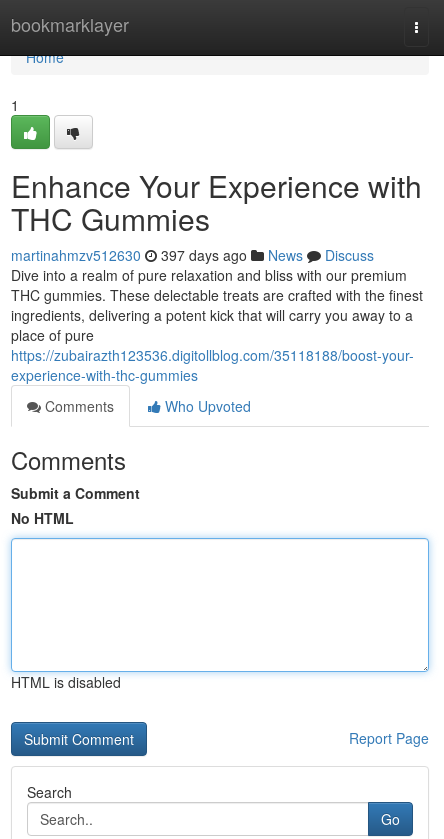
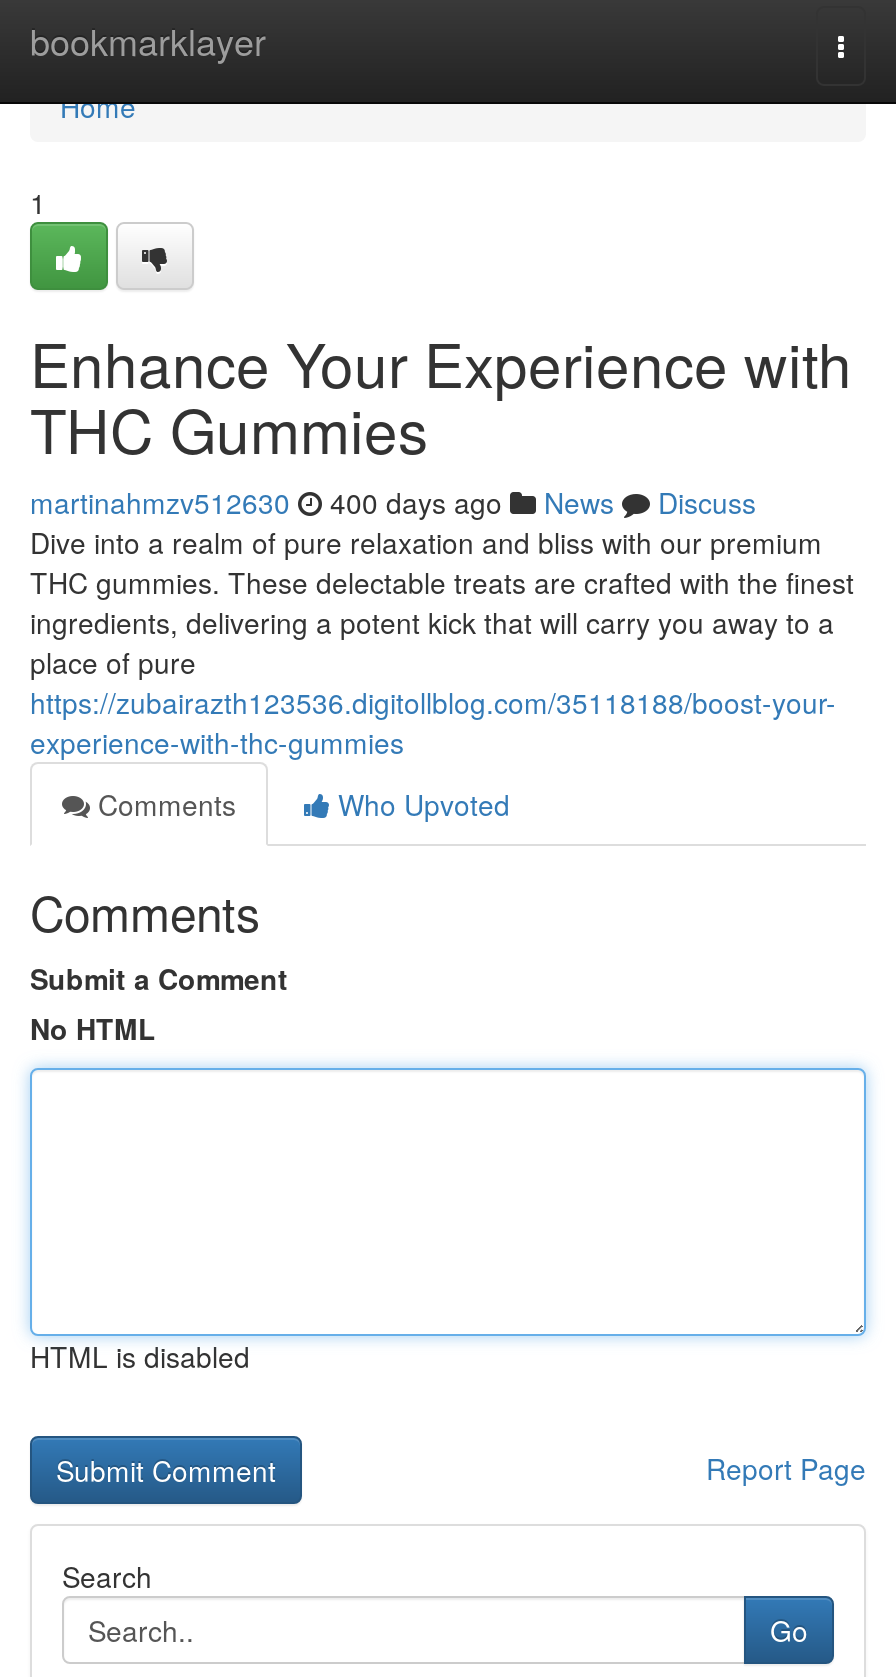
- martinahmzv512630 397 days ago News Discuss
+ martinahmzv512630 400 days ago News Discuss
